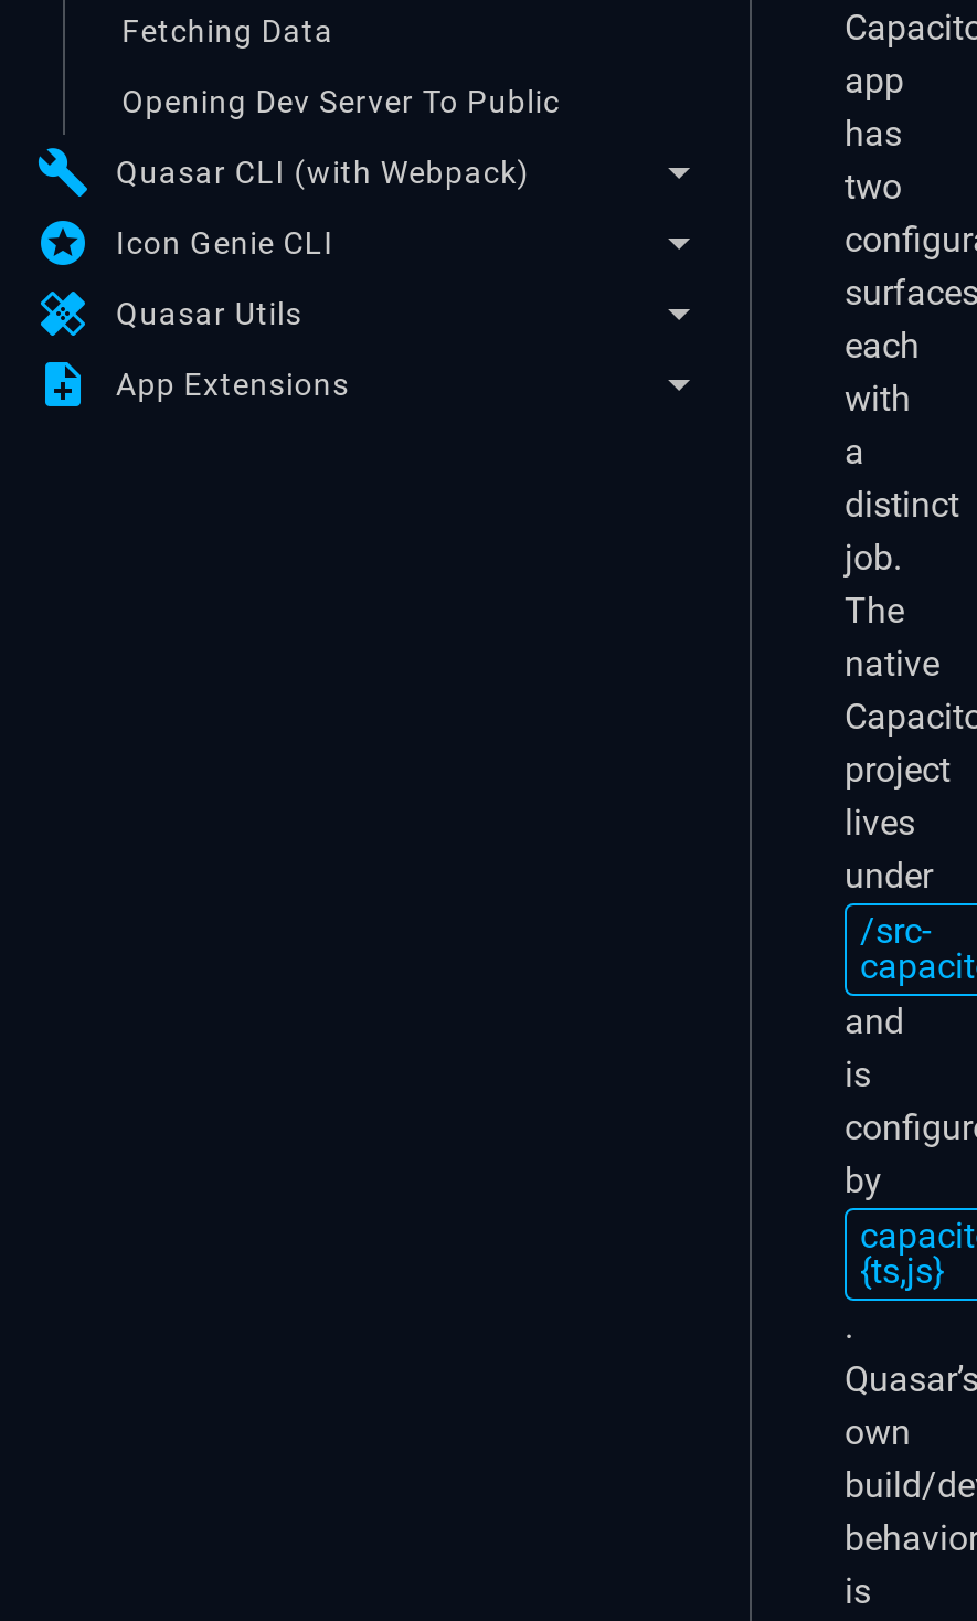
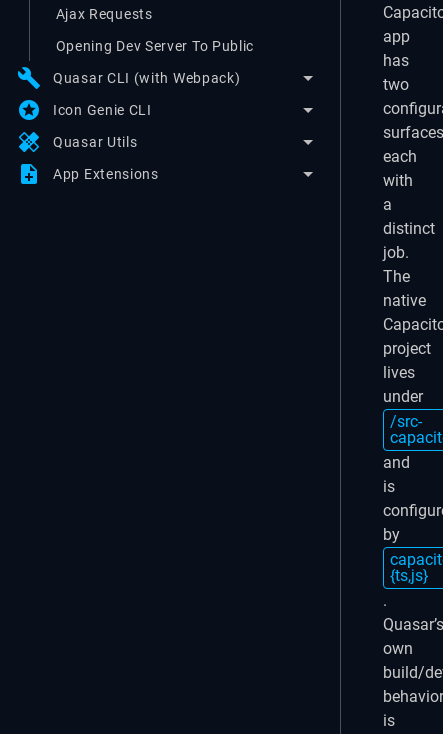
- Fetching Data
+ Ajax Requests
